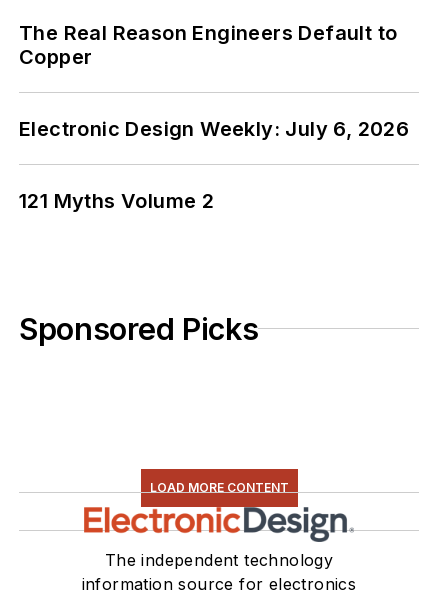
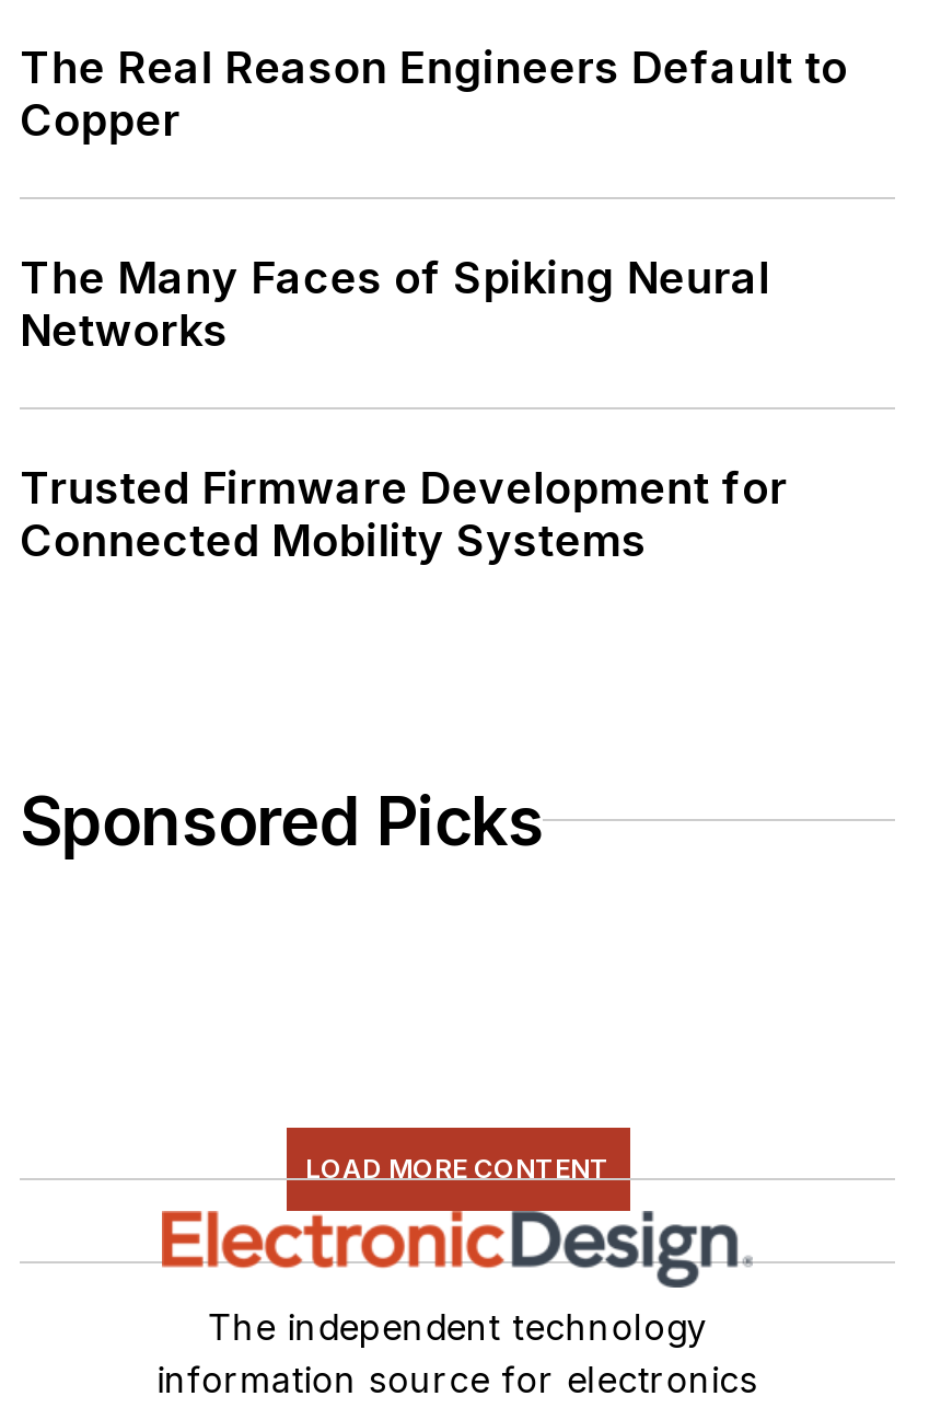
- Electronic Design Weekly: July 6, 2026
+ The Many Faces of Spiking Neural
+ Networks

- 121 Myths Volume 2
+ Trusted Firmware Development for
+ Connected Mobility Systems
